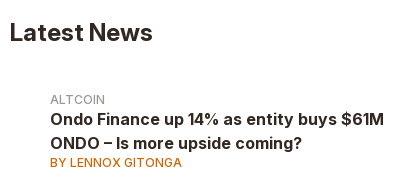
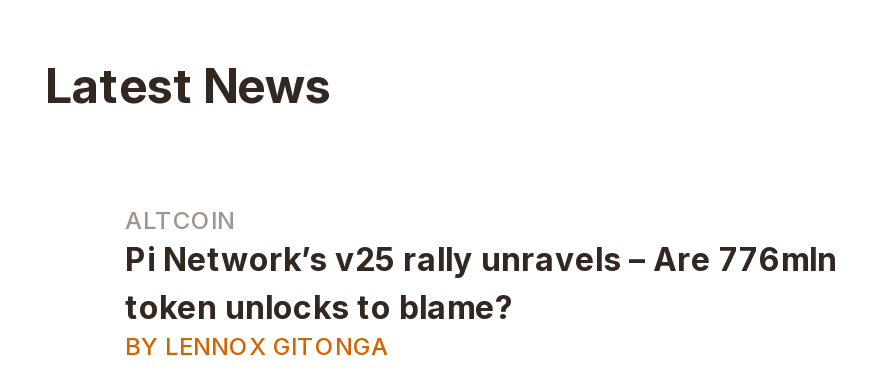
- Ondo Finance up 14% as entity buys $61M
- ONDO – Is more upside coming?
+ Pi Network’s v25 rally unravels – Are 776mln
+ token unlocks to blame?
